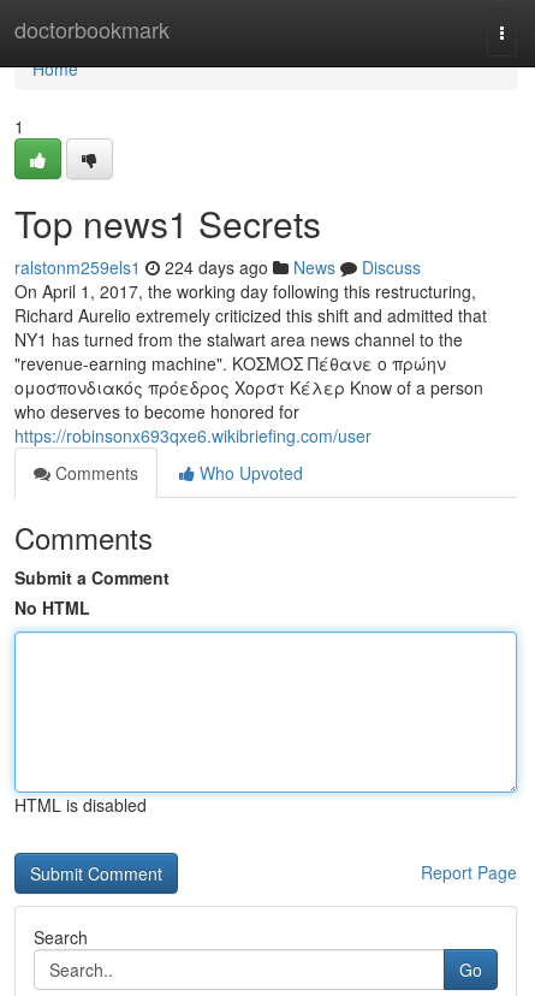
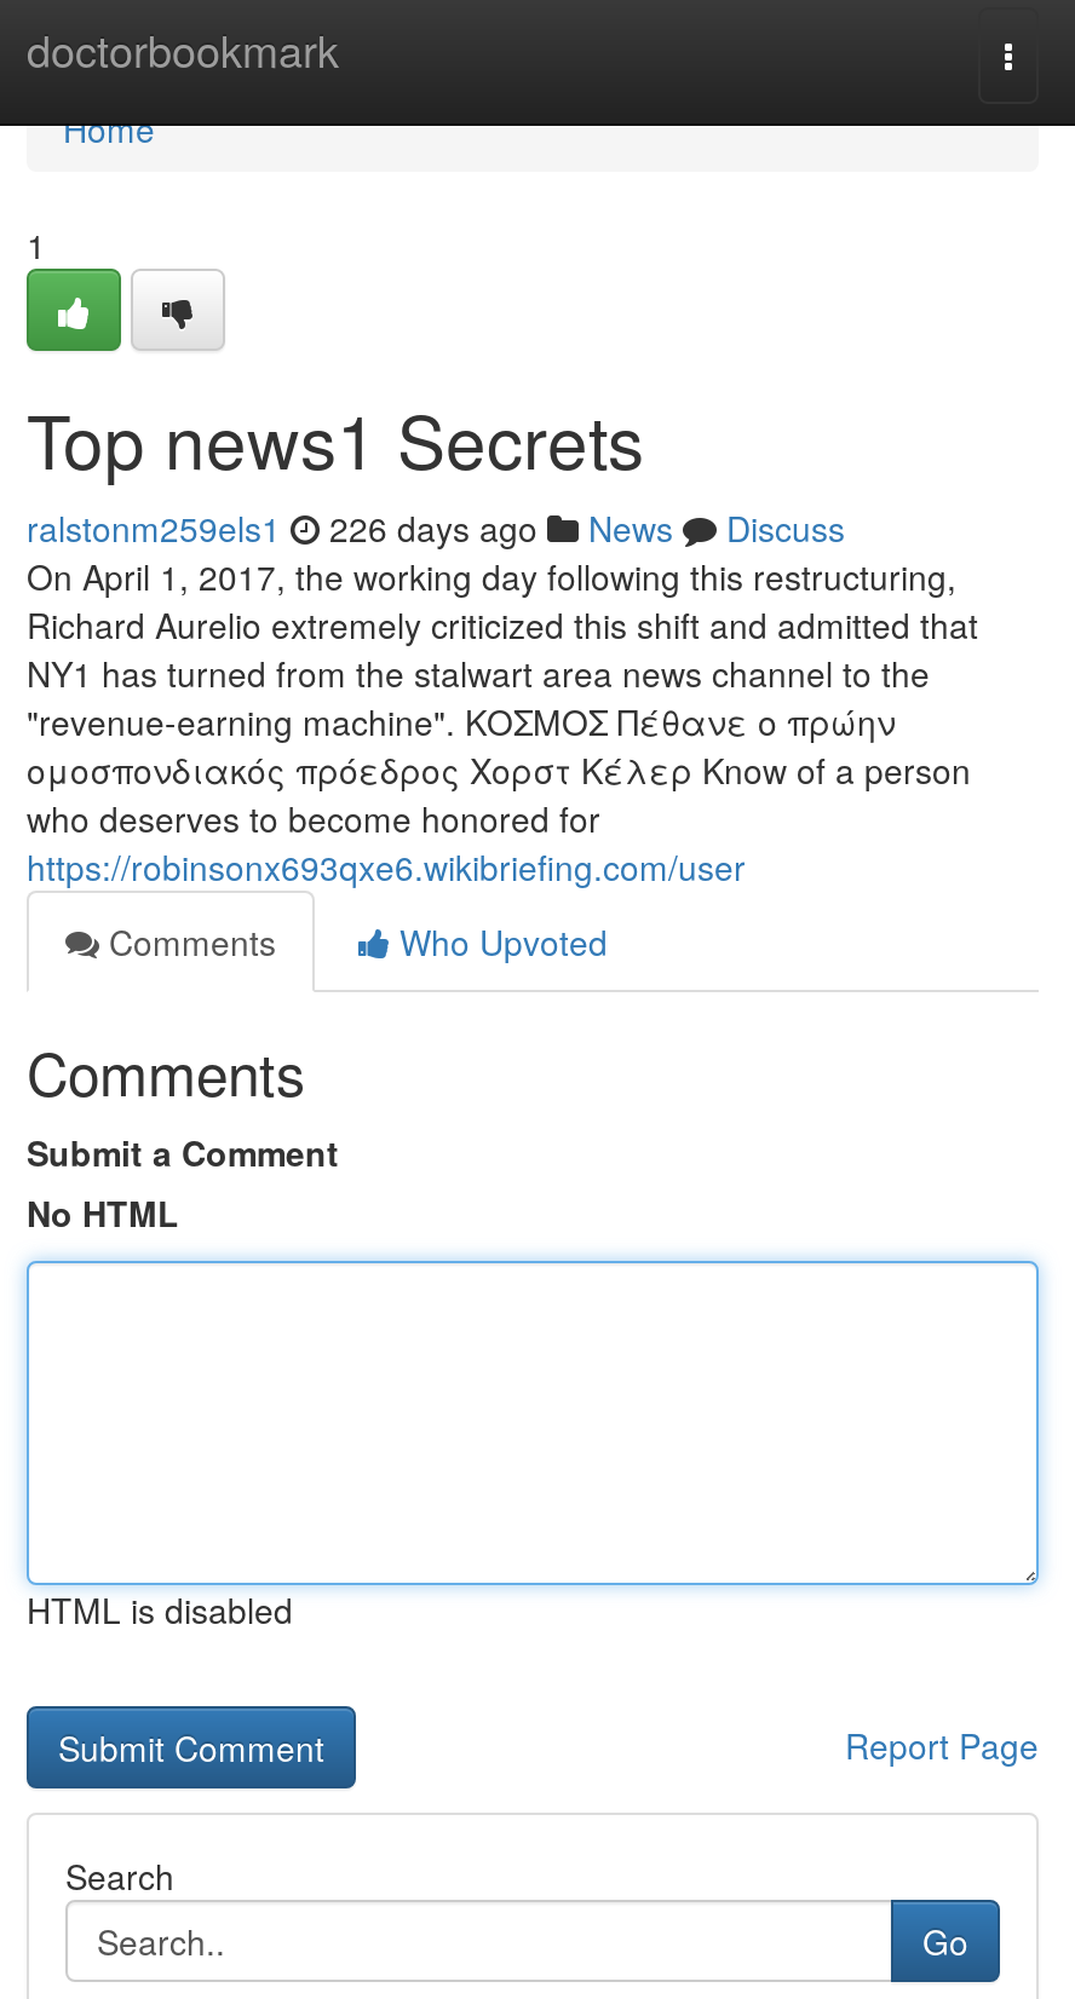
- ralstonm259els1 224 days ago News Discuss
+ ralstonm259els1 226 days ago News Discuss
